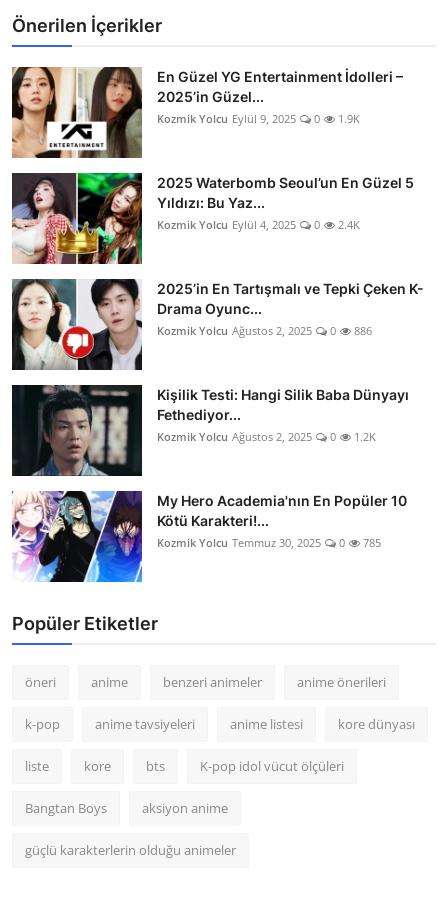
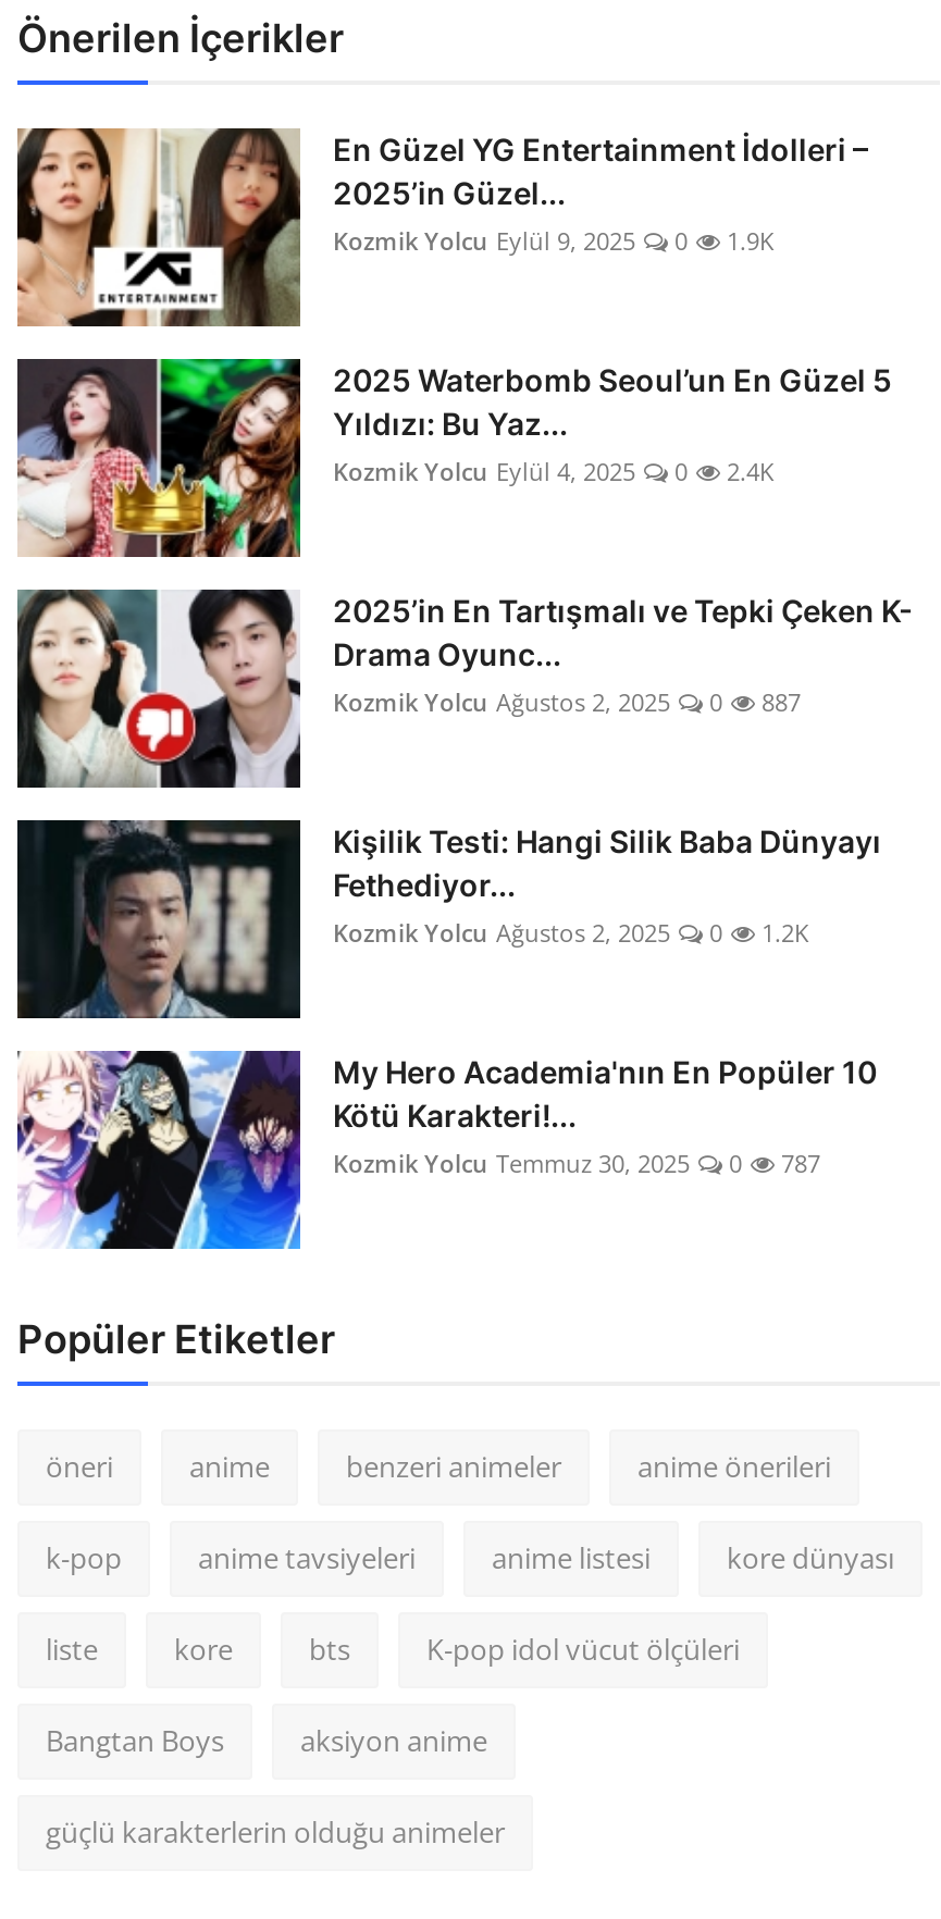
- Kozmik Yolcu Ağustos 2, 2025 0 886
+ Kozmik Yolcu Ağustos 2, 2025 0 887

- Kozmik Yolcu Temmuz 30, 2025 0 785
+ Kozmik Yolcu Temmuz 30, 2025 0 787
